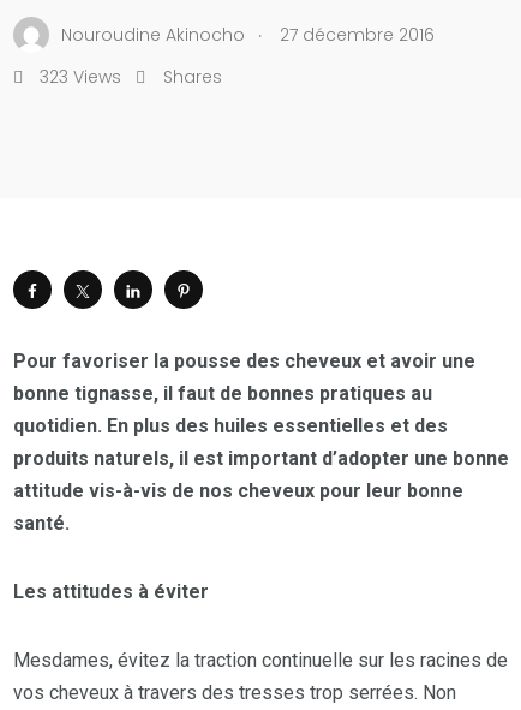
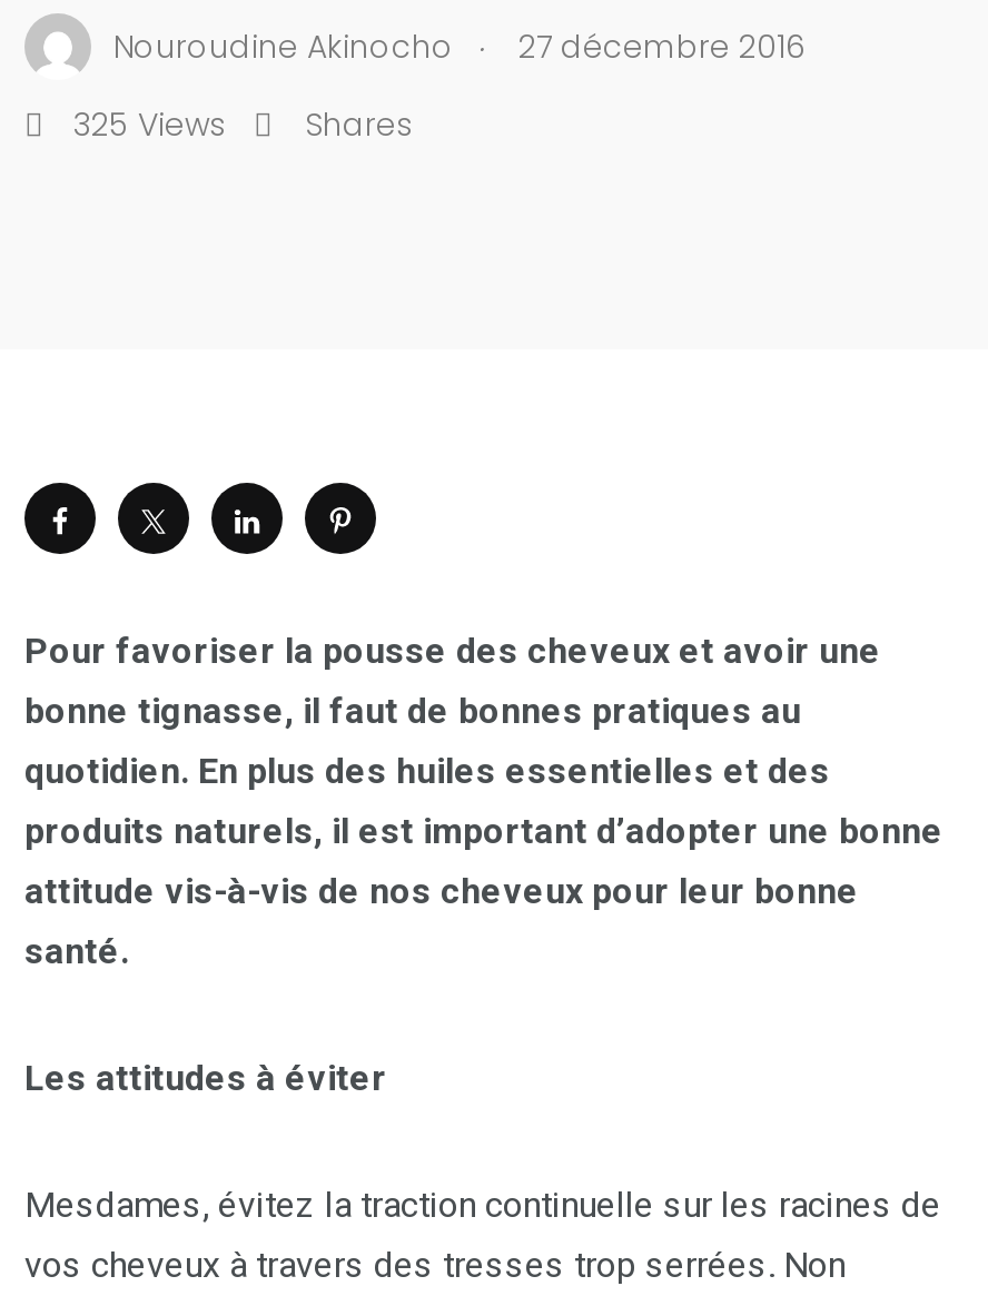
- 323 Views Shares
+ 325 Views Shares
